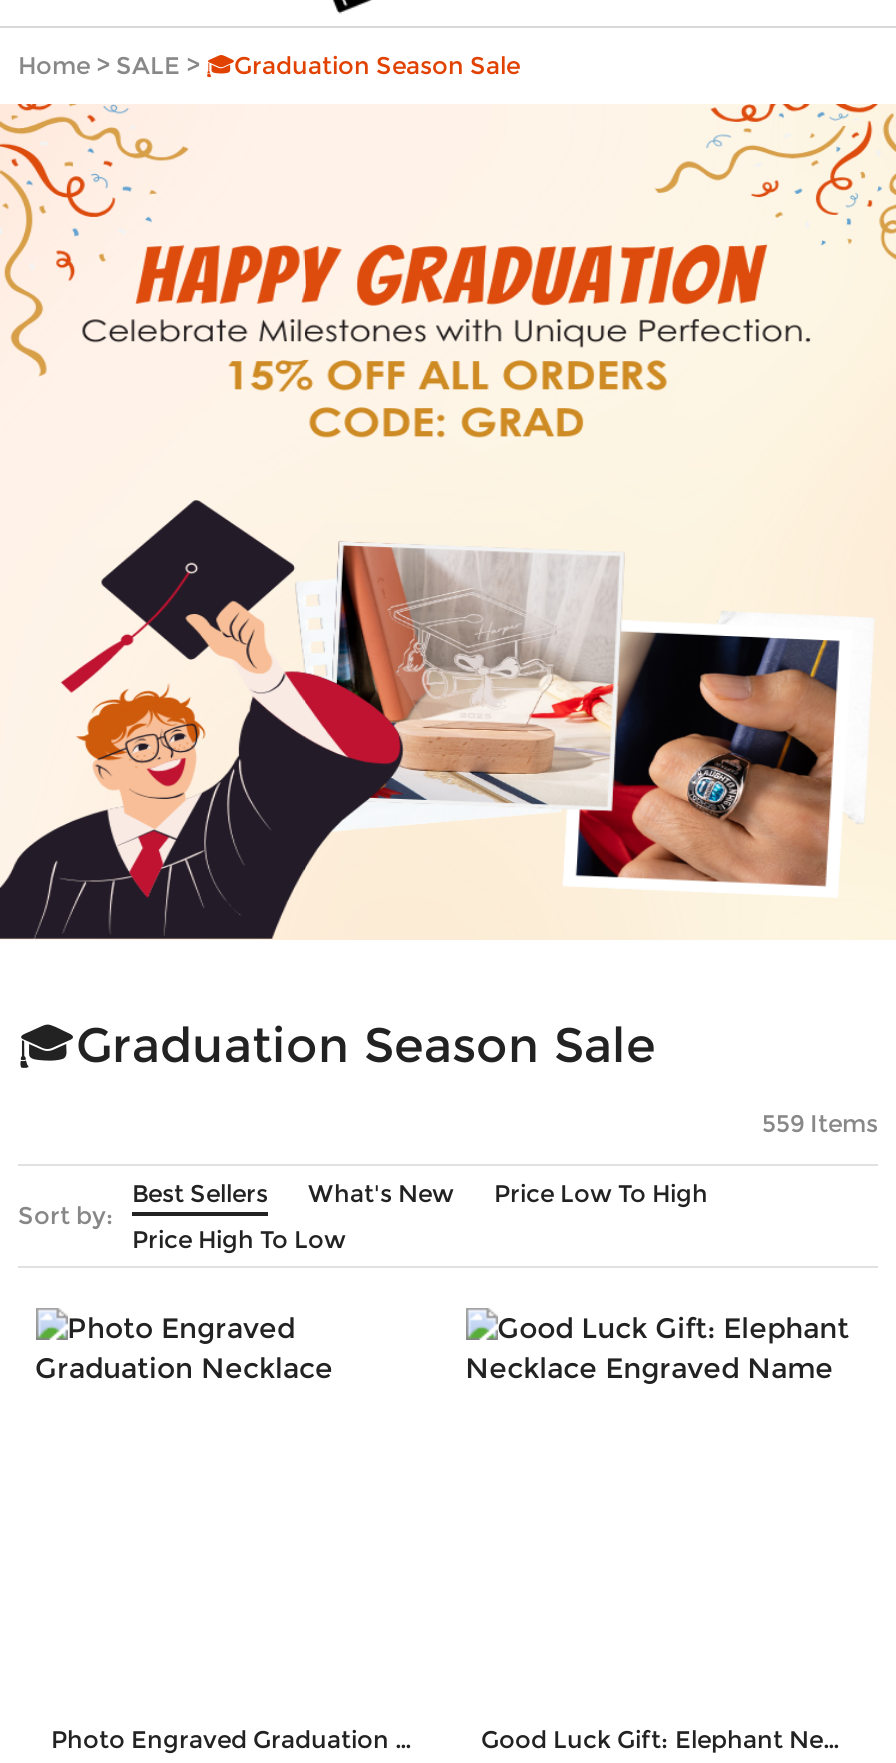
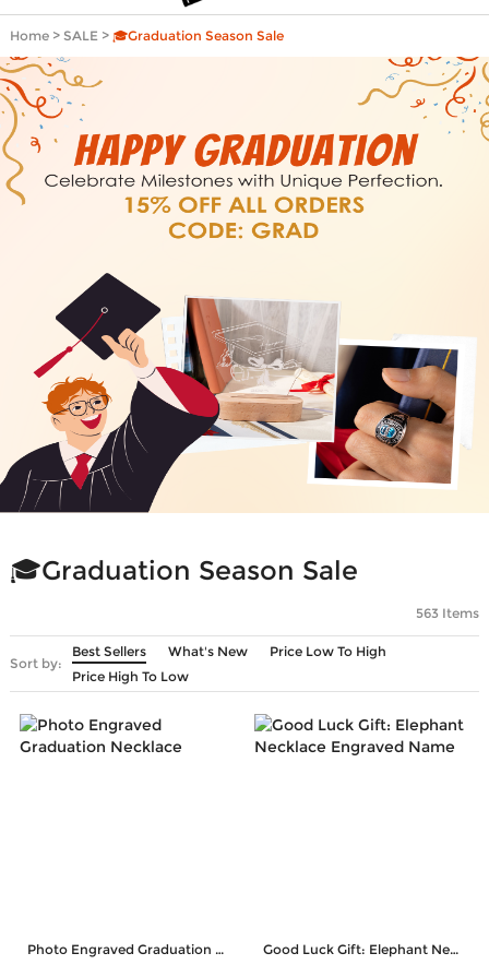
- 559 Items
+ 563 Items
